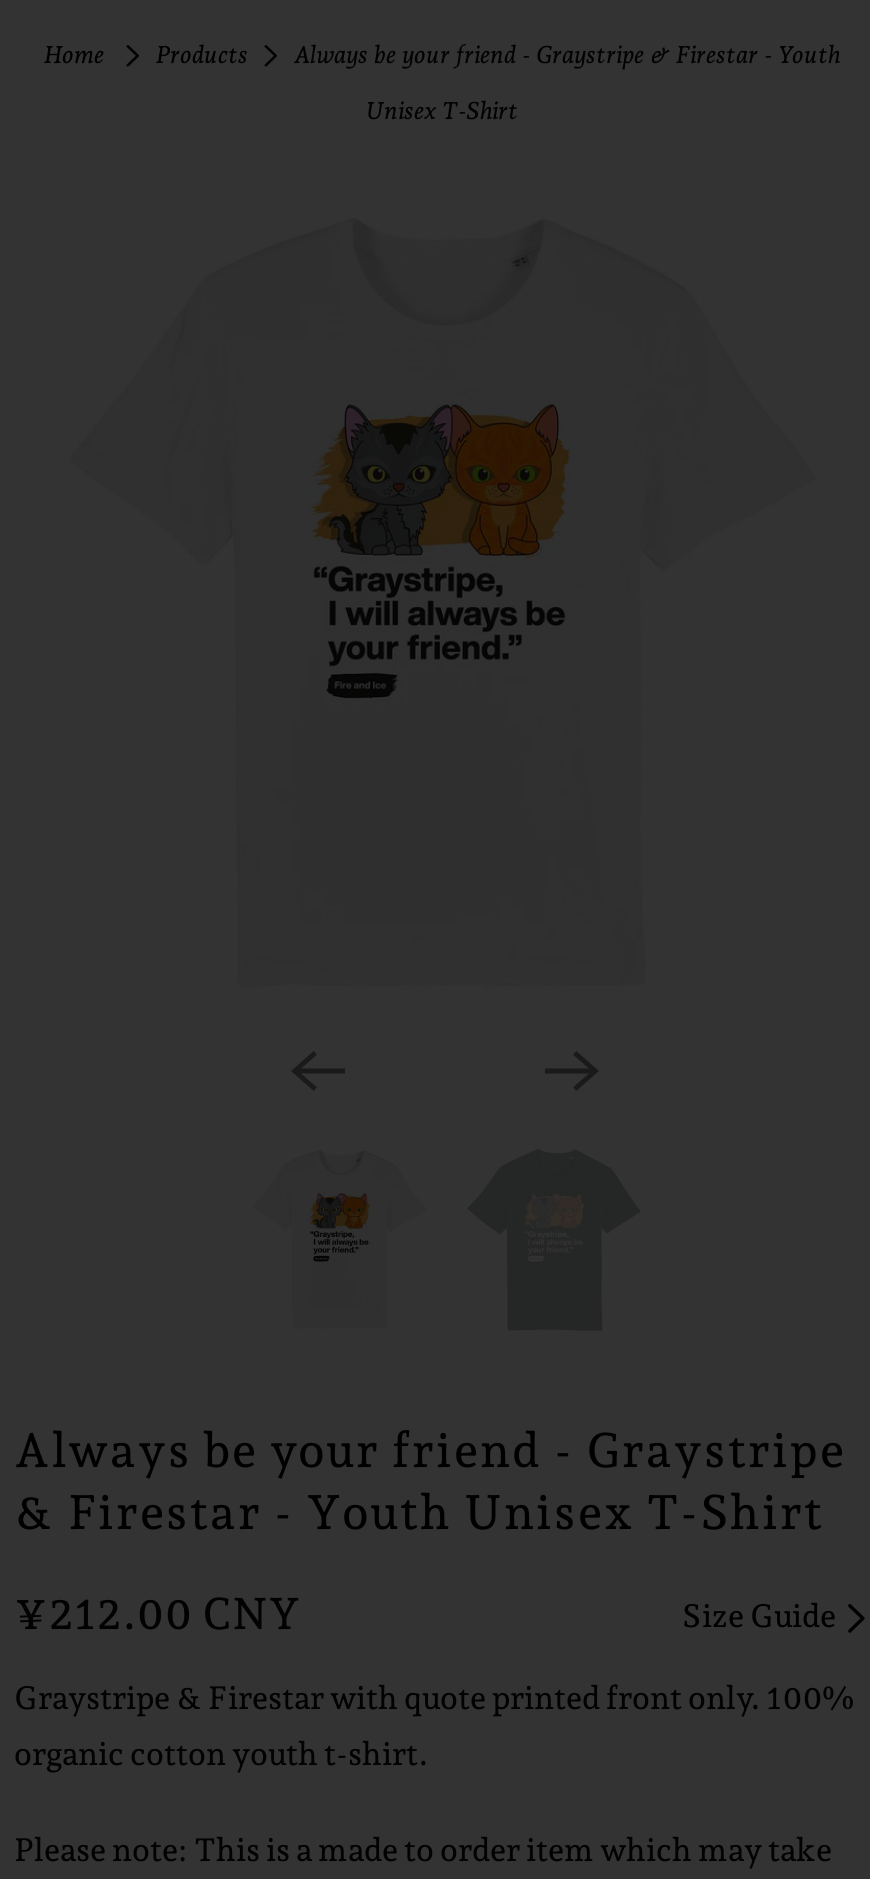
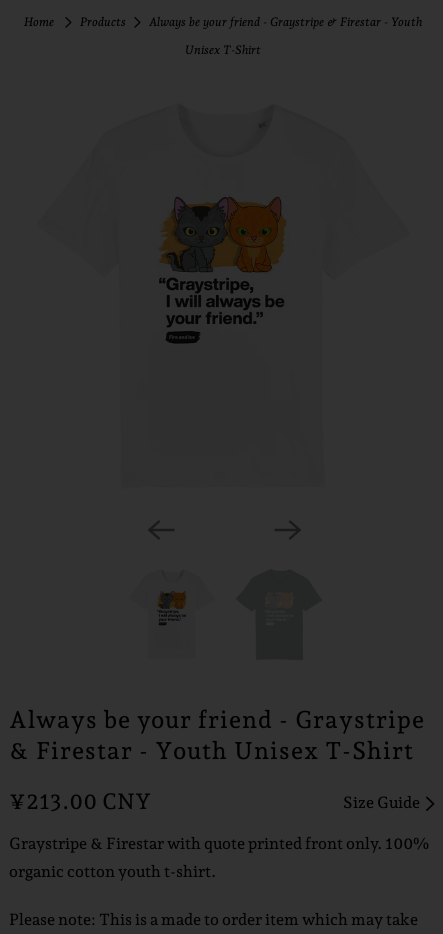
- ¥212.00 CNY
+ ¥213.00 CNY
